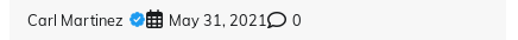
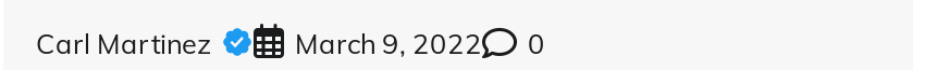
- May 31, 2021 0
+ March 9, 2022 0
